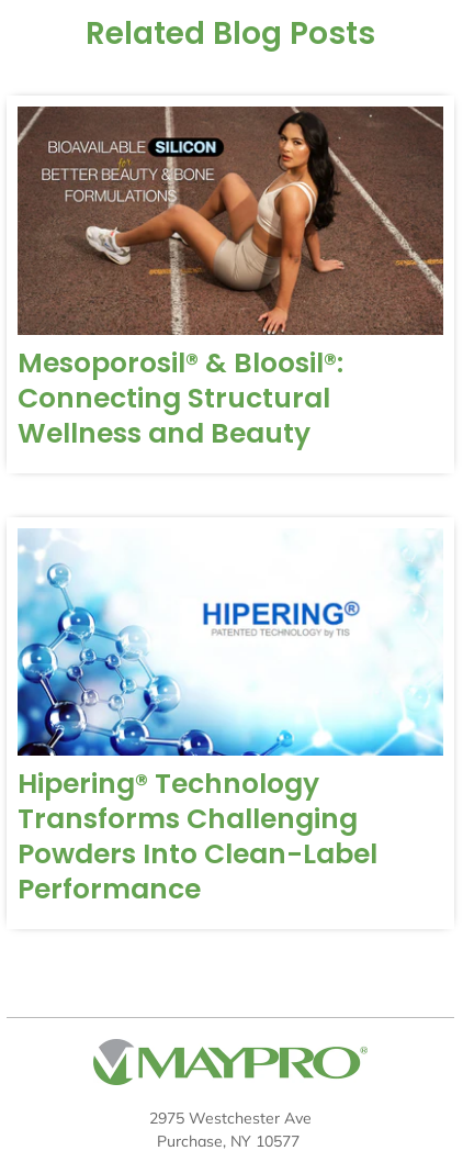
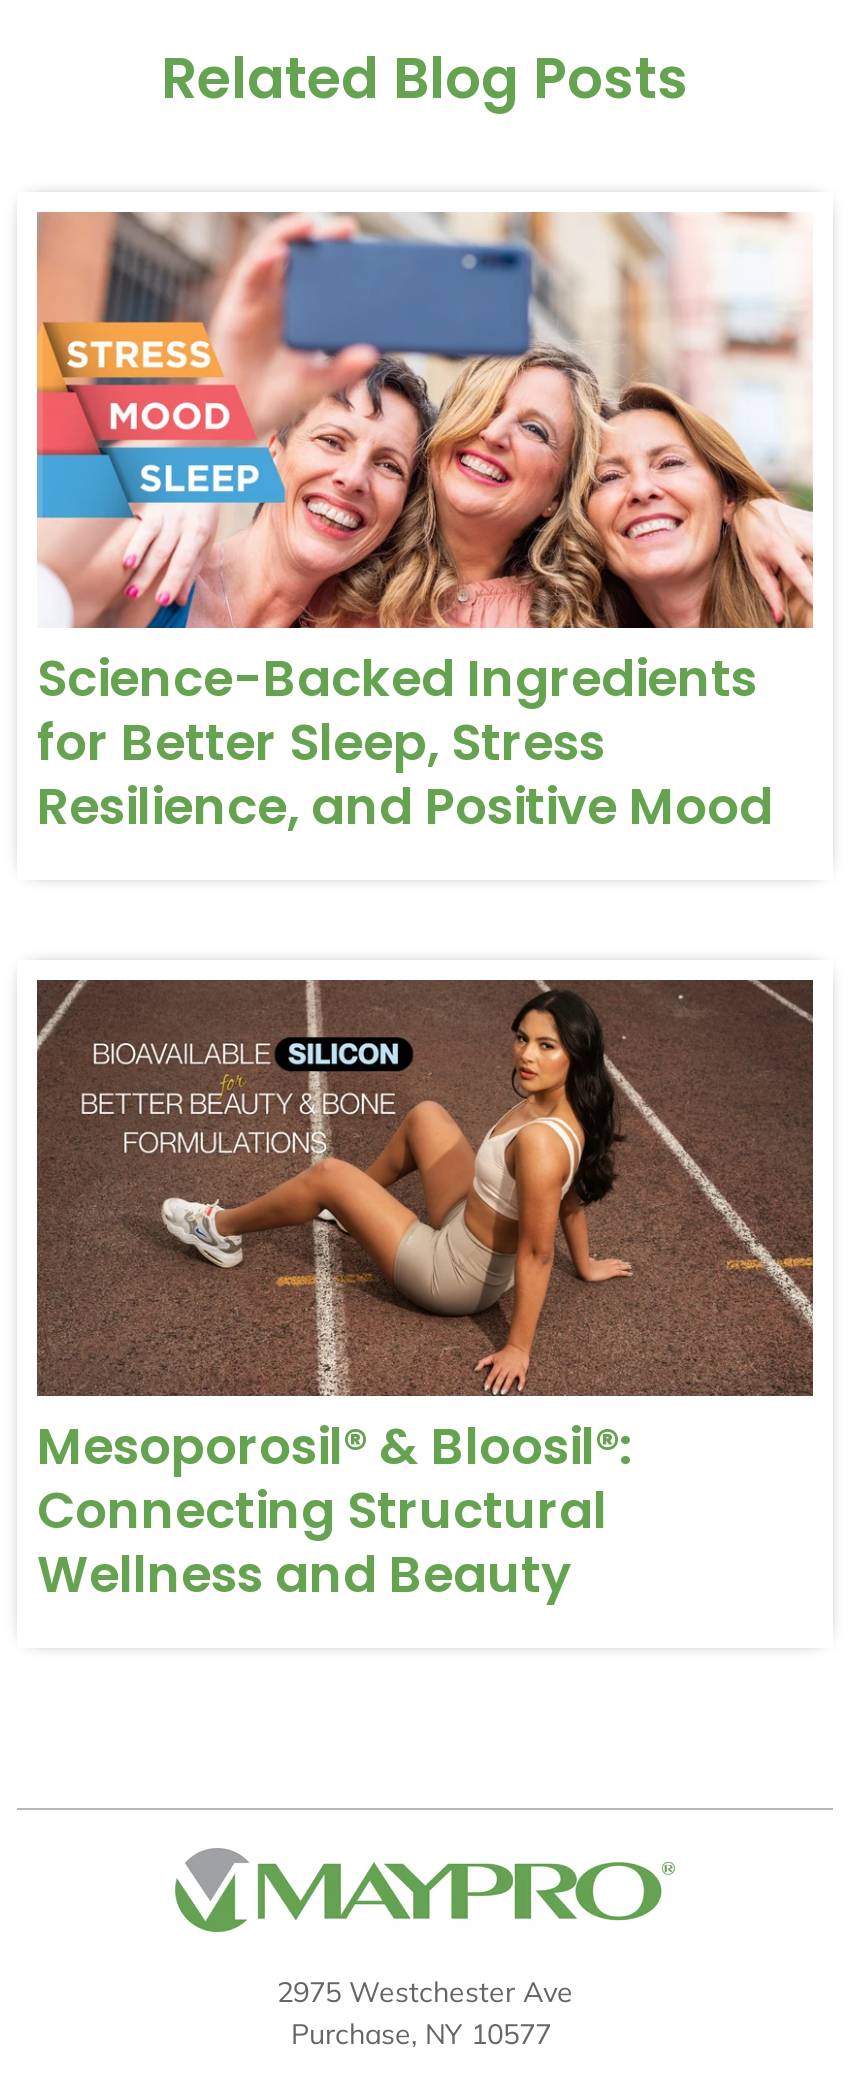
+ [image]
+ Science-Backed Ingredients
+ for Better Sleep, Stress
+ Resilience, and Positive Mood

moved down: [image] | Mesoporosil® & Bloosil®: | Connecting Structural | Wellness and Beauty

- [image]
- Hipering® Technology
- Transforms Challenging
- Powders Into Clean-Label
- Performance
